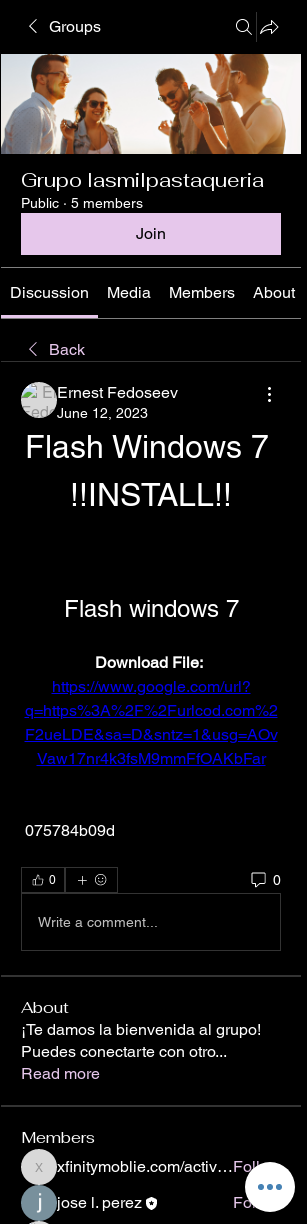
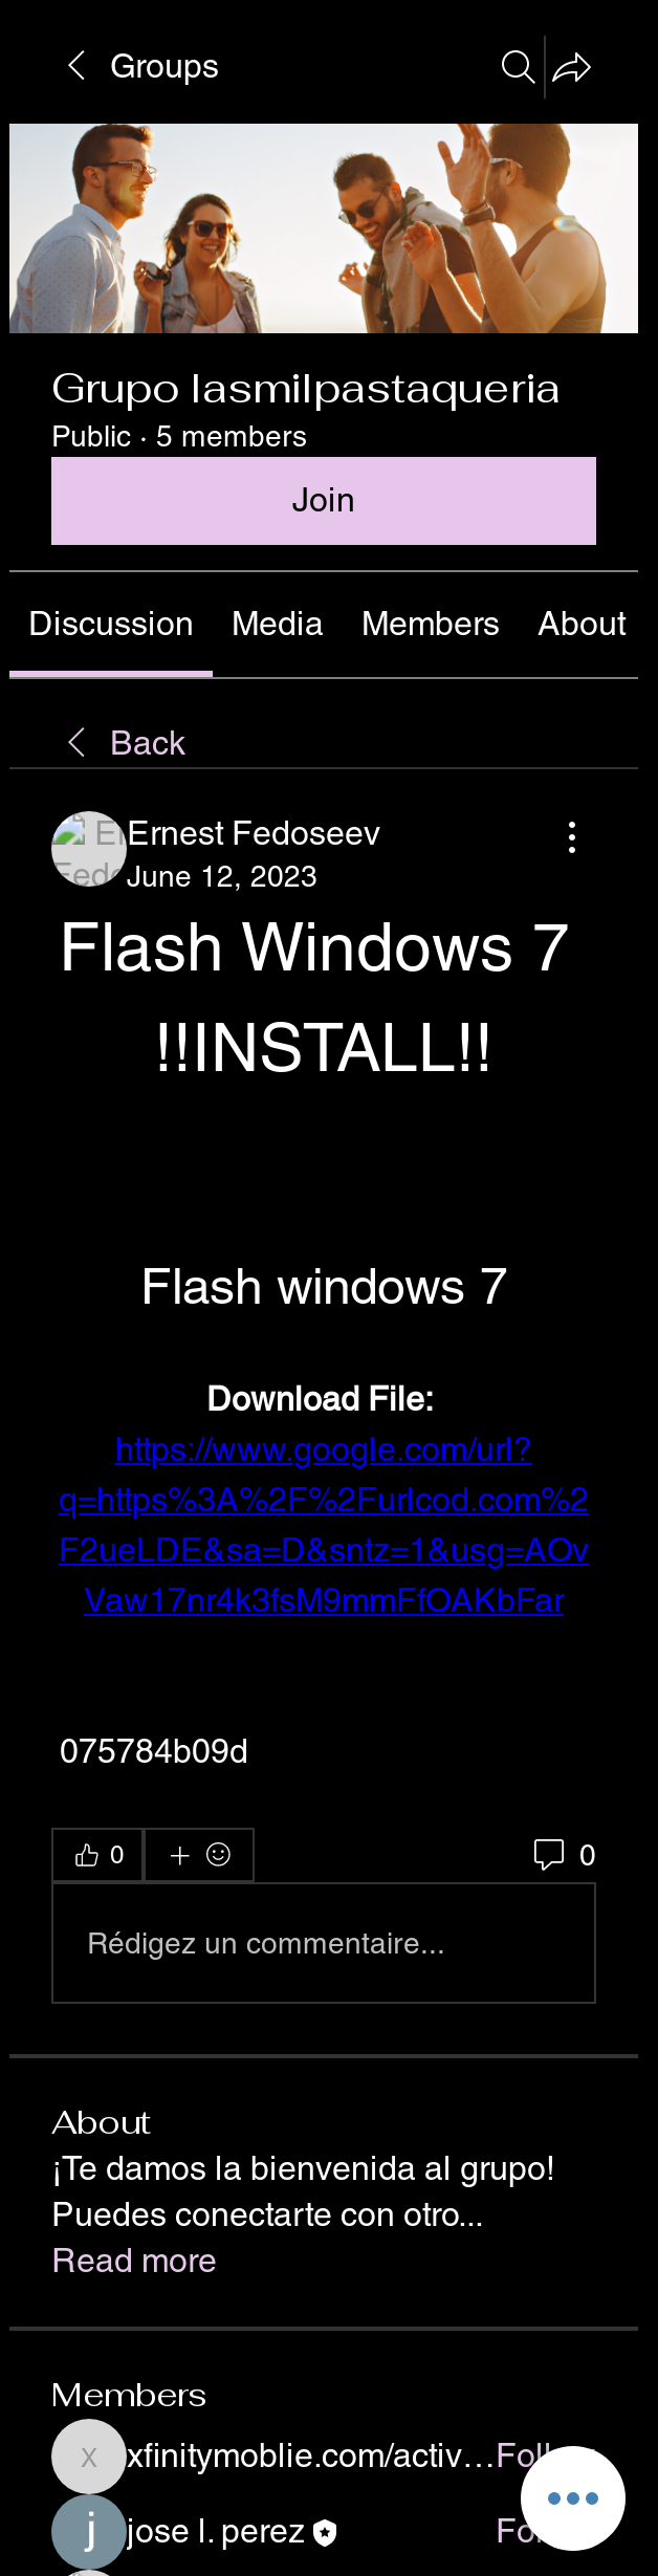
- Write a comment...
+ Rédigez un commentaire...
